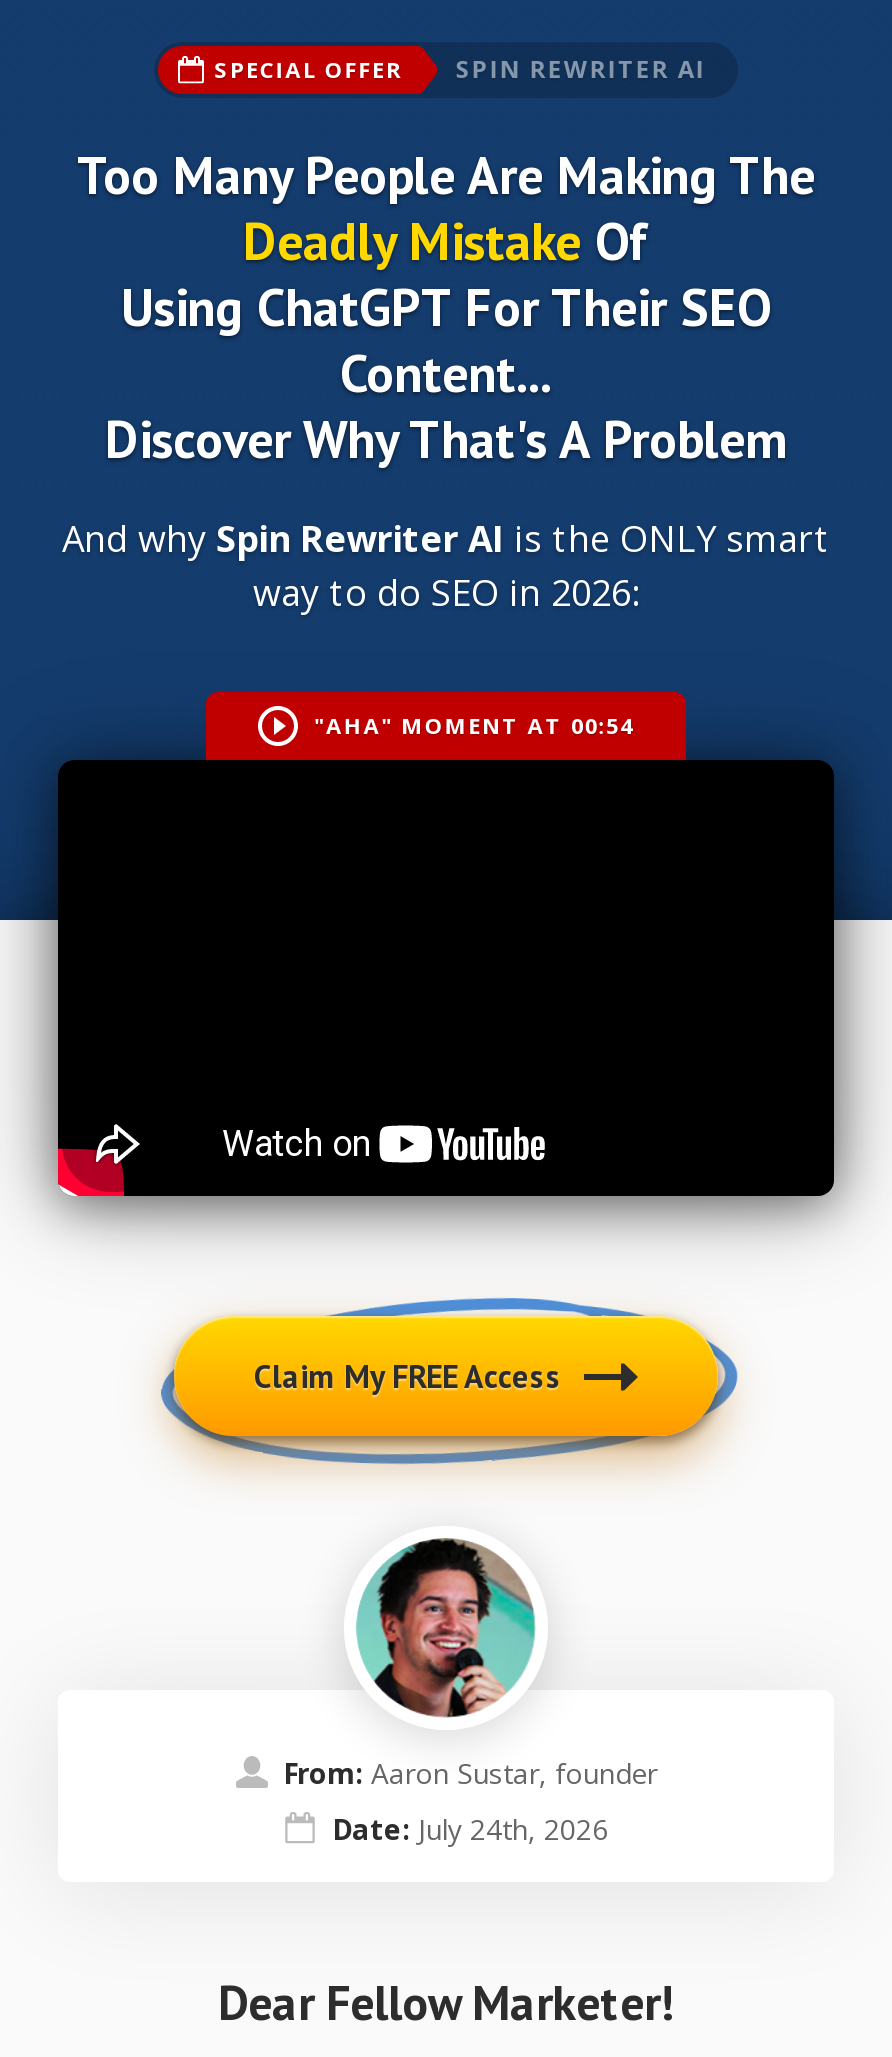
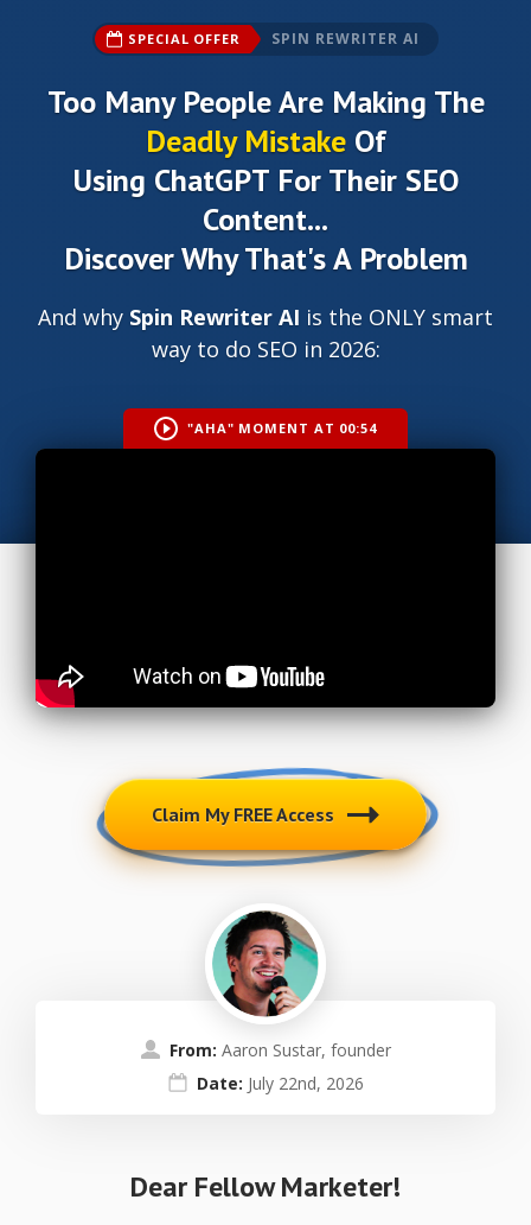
- Date: July 24th, 2026
+ Date: July 22nd, 2026
